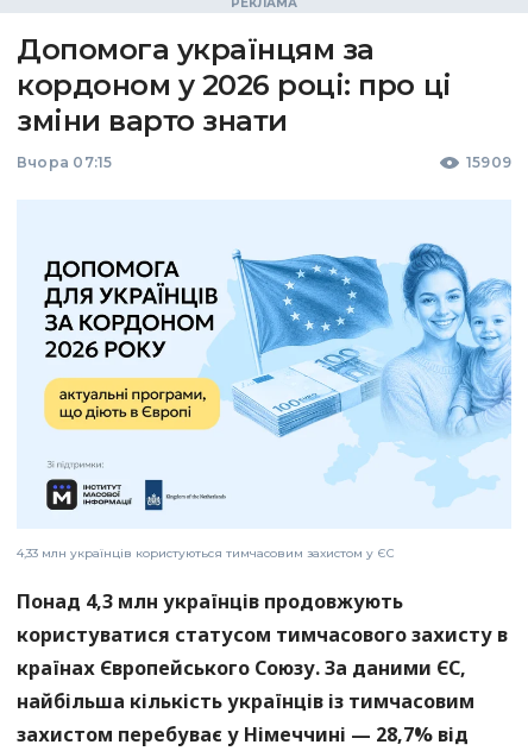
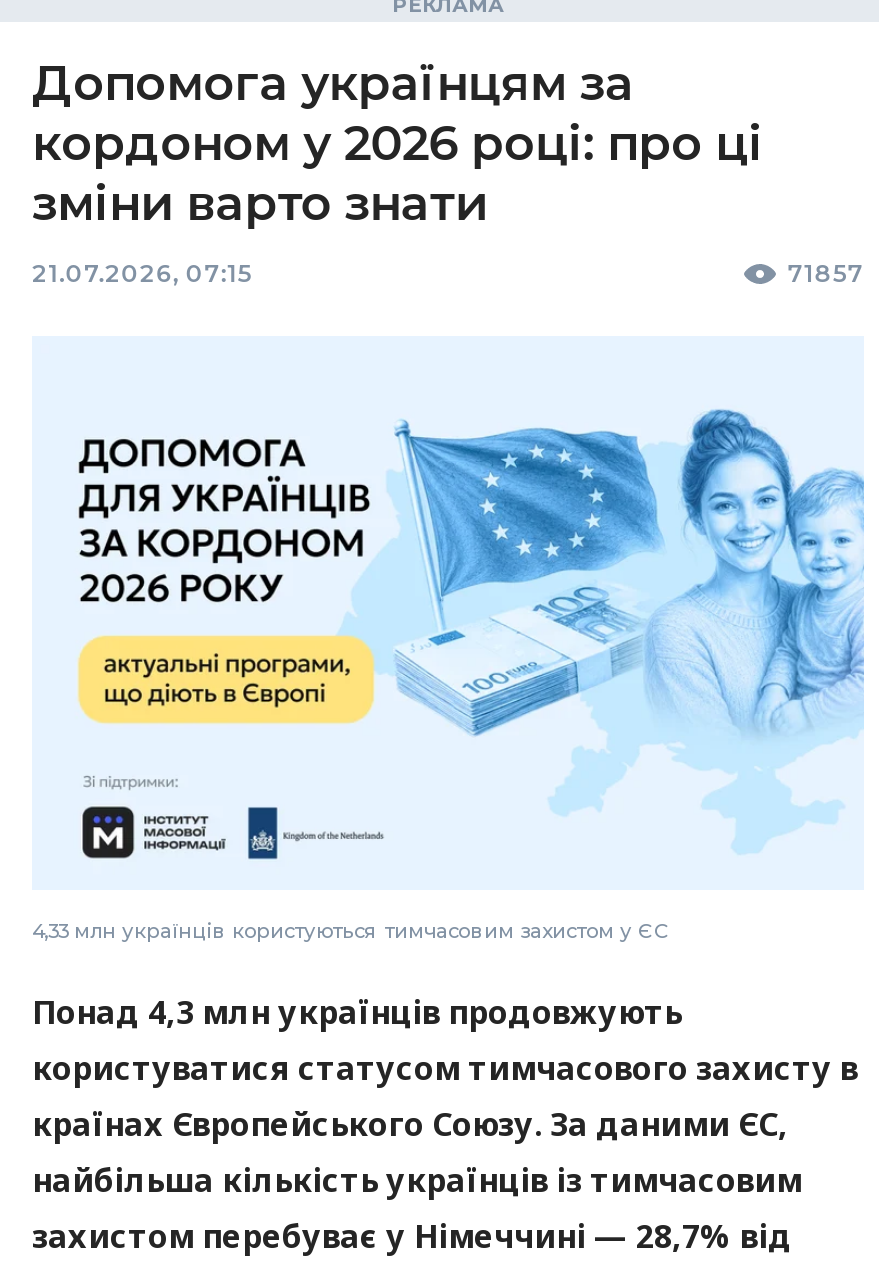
- Вчора 07:15
- 15909
+ 21.07.2026, 07:15
+ 71857
